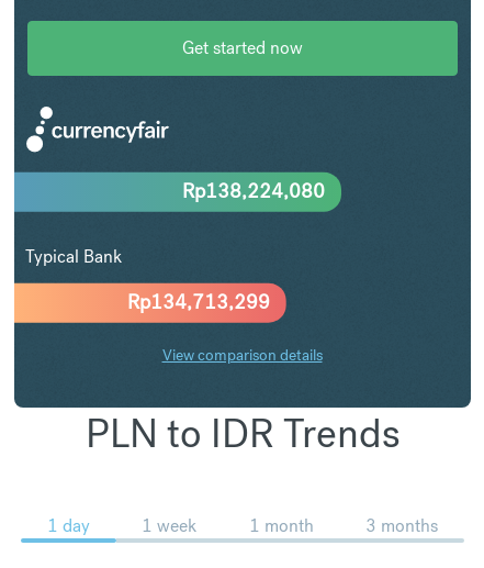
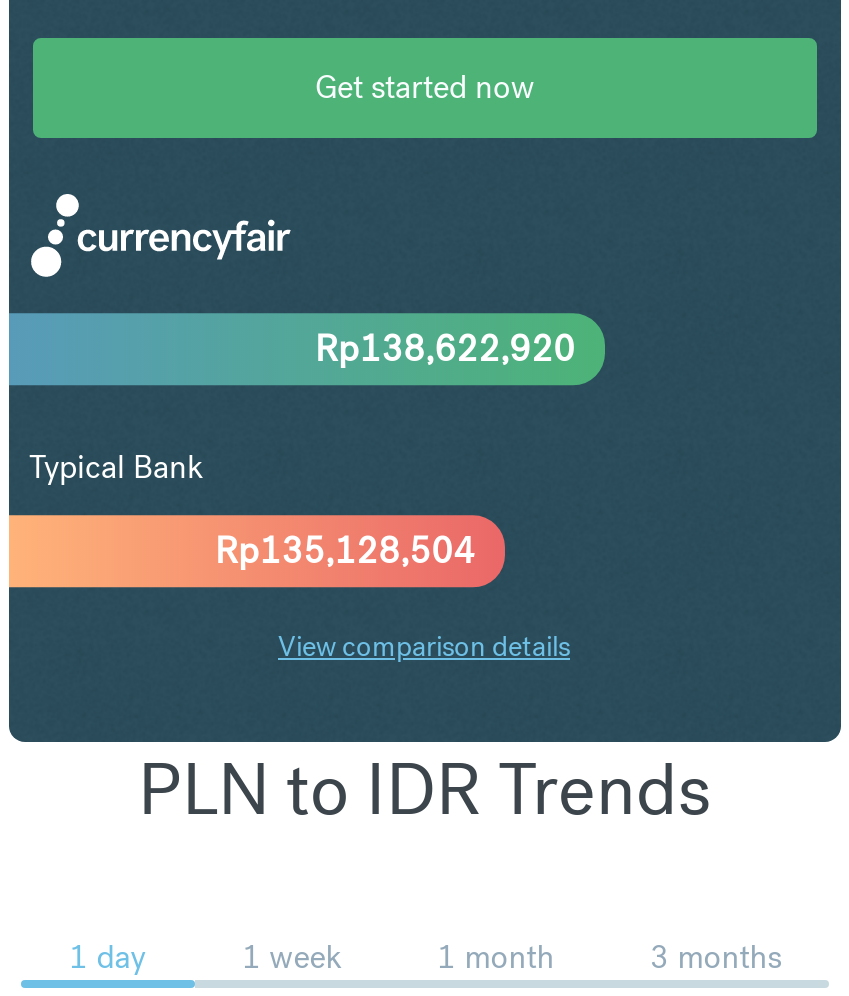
- Rp138,224,080
+ Rp138,622,920

- Rp134,713,299
+ Rp135,128,504
